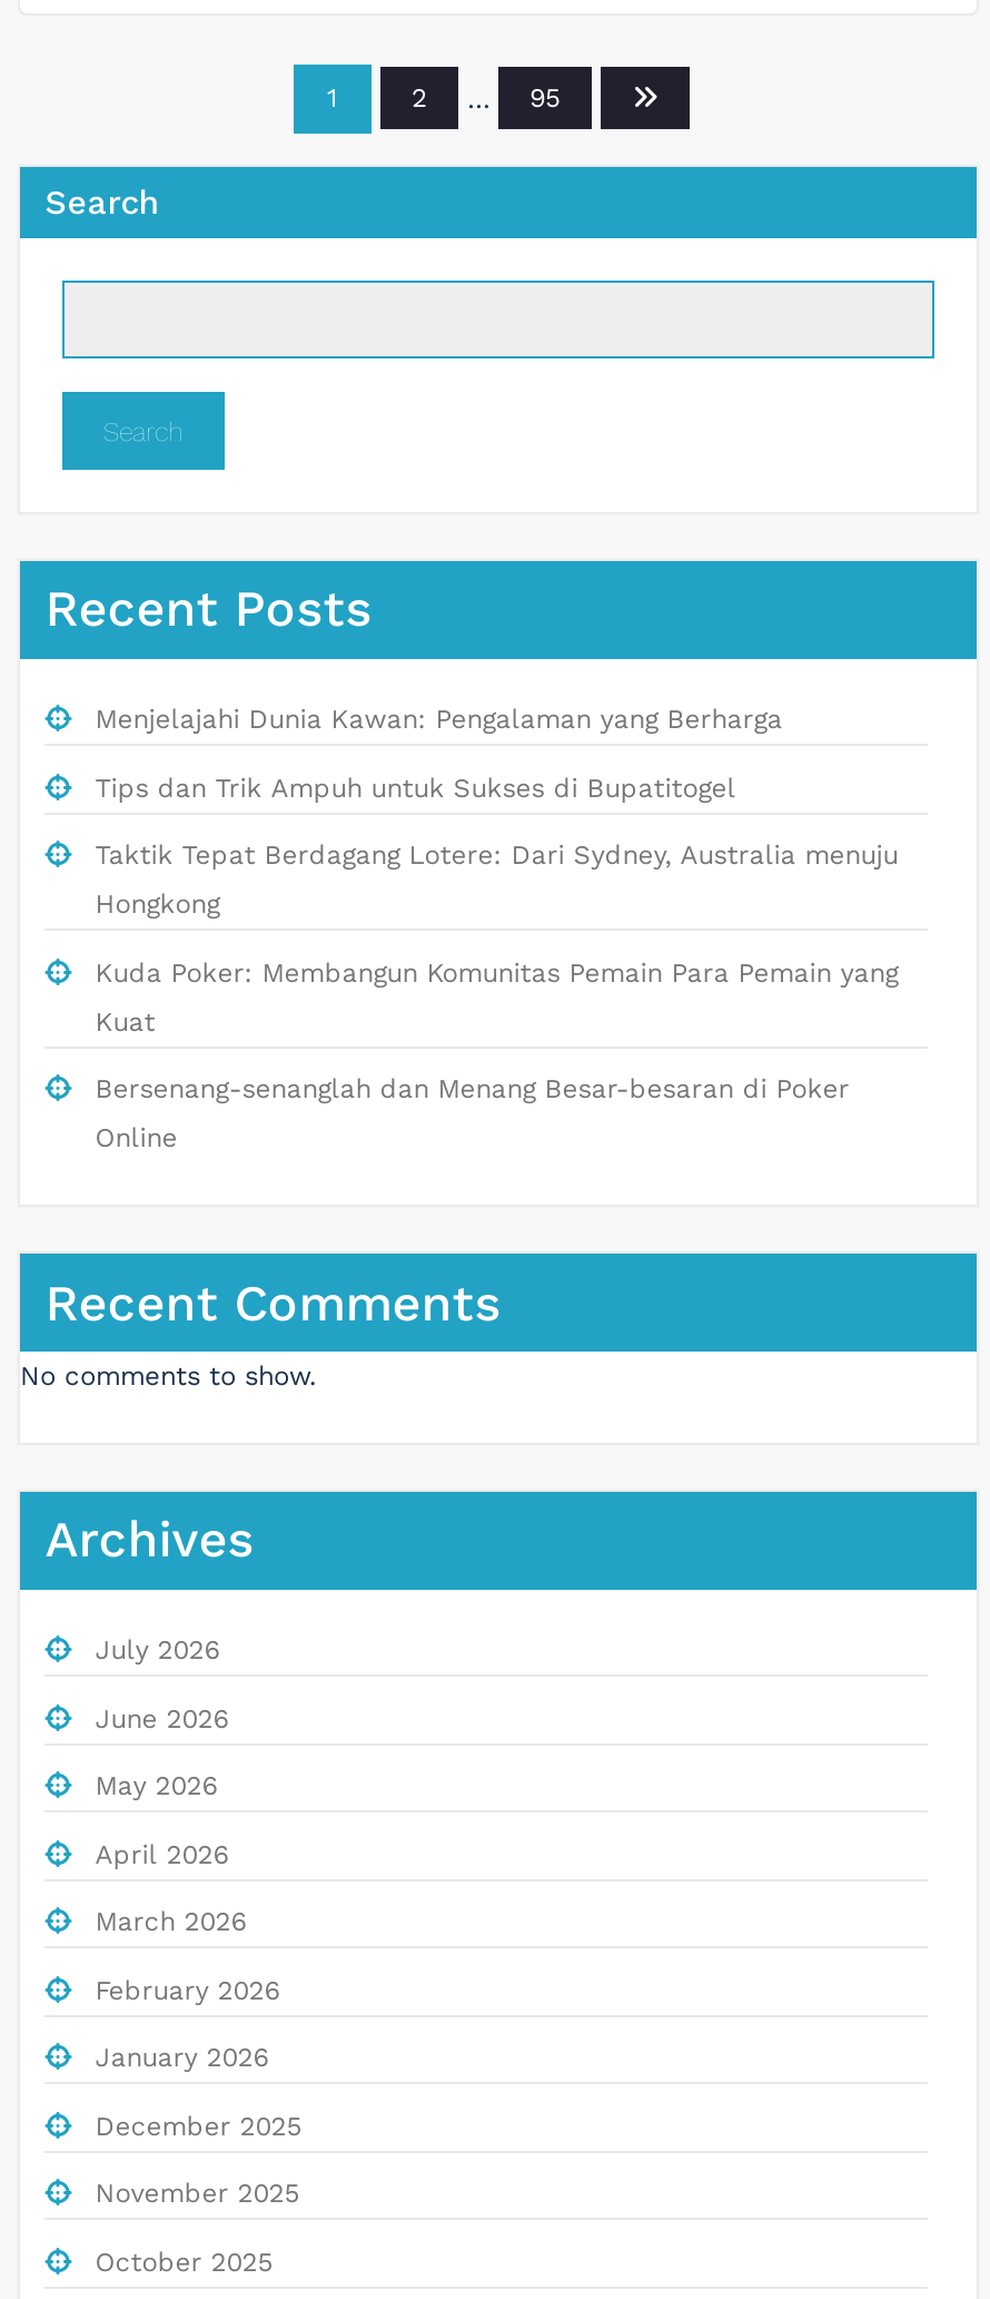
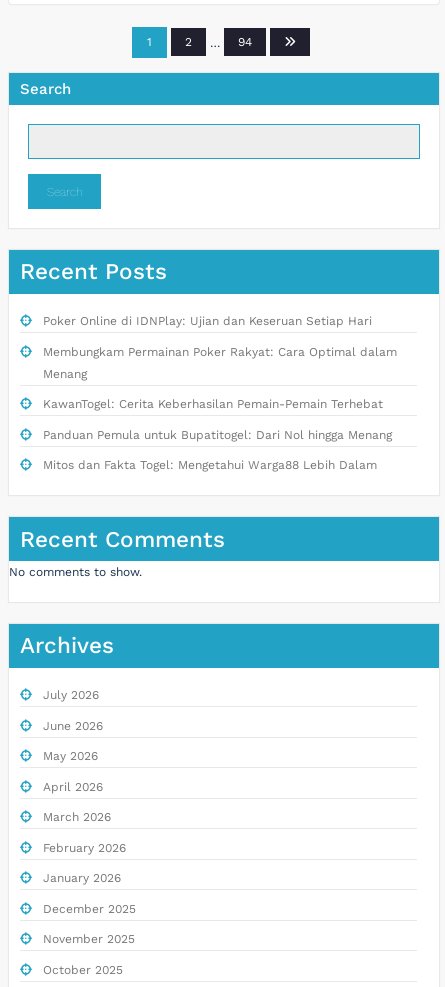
- 95
+ 94

- Menjelajahi Dunia Kawan: Pengalaman yang Berharga
- Tips dan Trik Ampuh untuk Sukses di Bupatitogel
- Taktik Tepat Berdagang Lotere: Dari Sydney, Australia menuju
- Hongkong
- Kuda Poker: Membangun Komunitas Pemain Para Pemain yang
- Kuat
- Bersenang-senanglah dan Menang Besar-besaran di Poker
- Online
+ Poker Online di IDNPlay: Ujian dan Keseruan Setiap Hari
+ Membungkam Permainan Poker Rakyat: Cara Optimal dalam
+ Menang
+ KawanTogel: Cerita Keberhasilan Pemain-Pemain Terhebat
+ Panduan Pemula untuk Bupatitogel: Dari Nol hingga Menang
+ Mitos dan Fakta Togel: Mengetahui Warga88 Lebih Dalam
